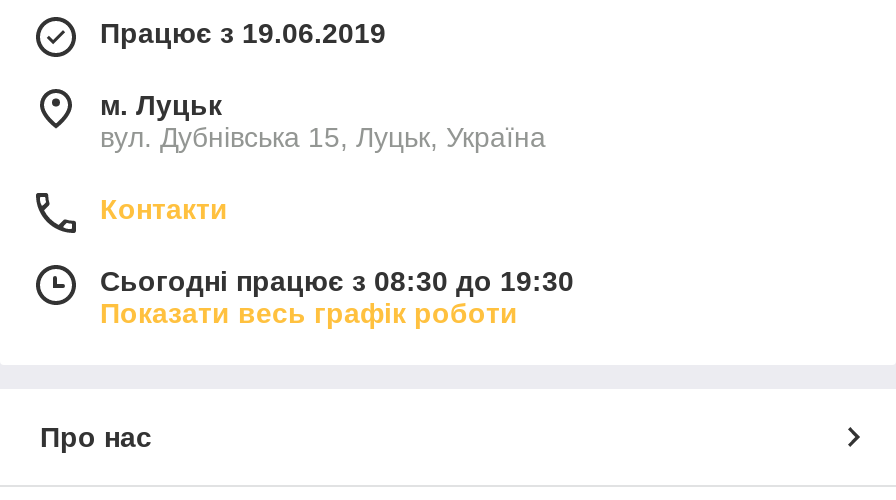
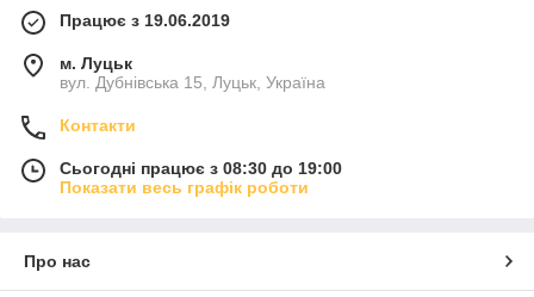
- Сьогодні працює з 08:30 до 19:30
+ Сьогодні працює з 08:30 до 19:00
